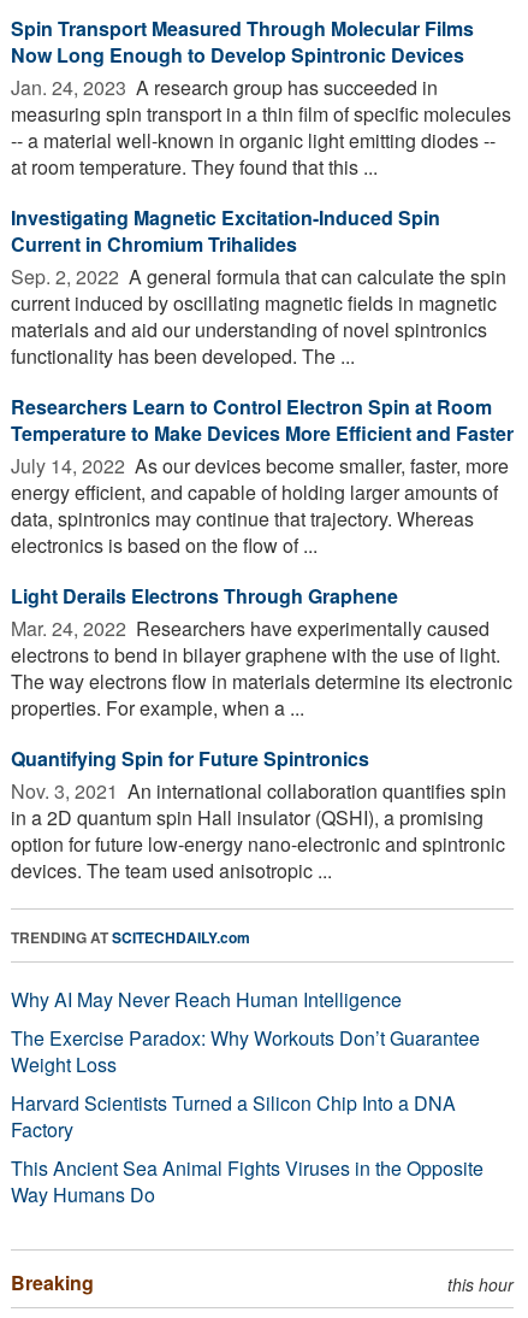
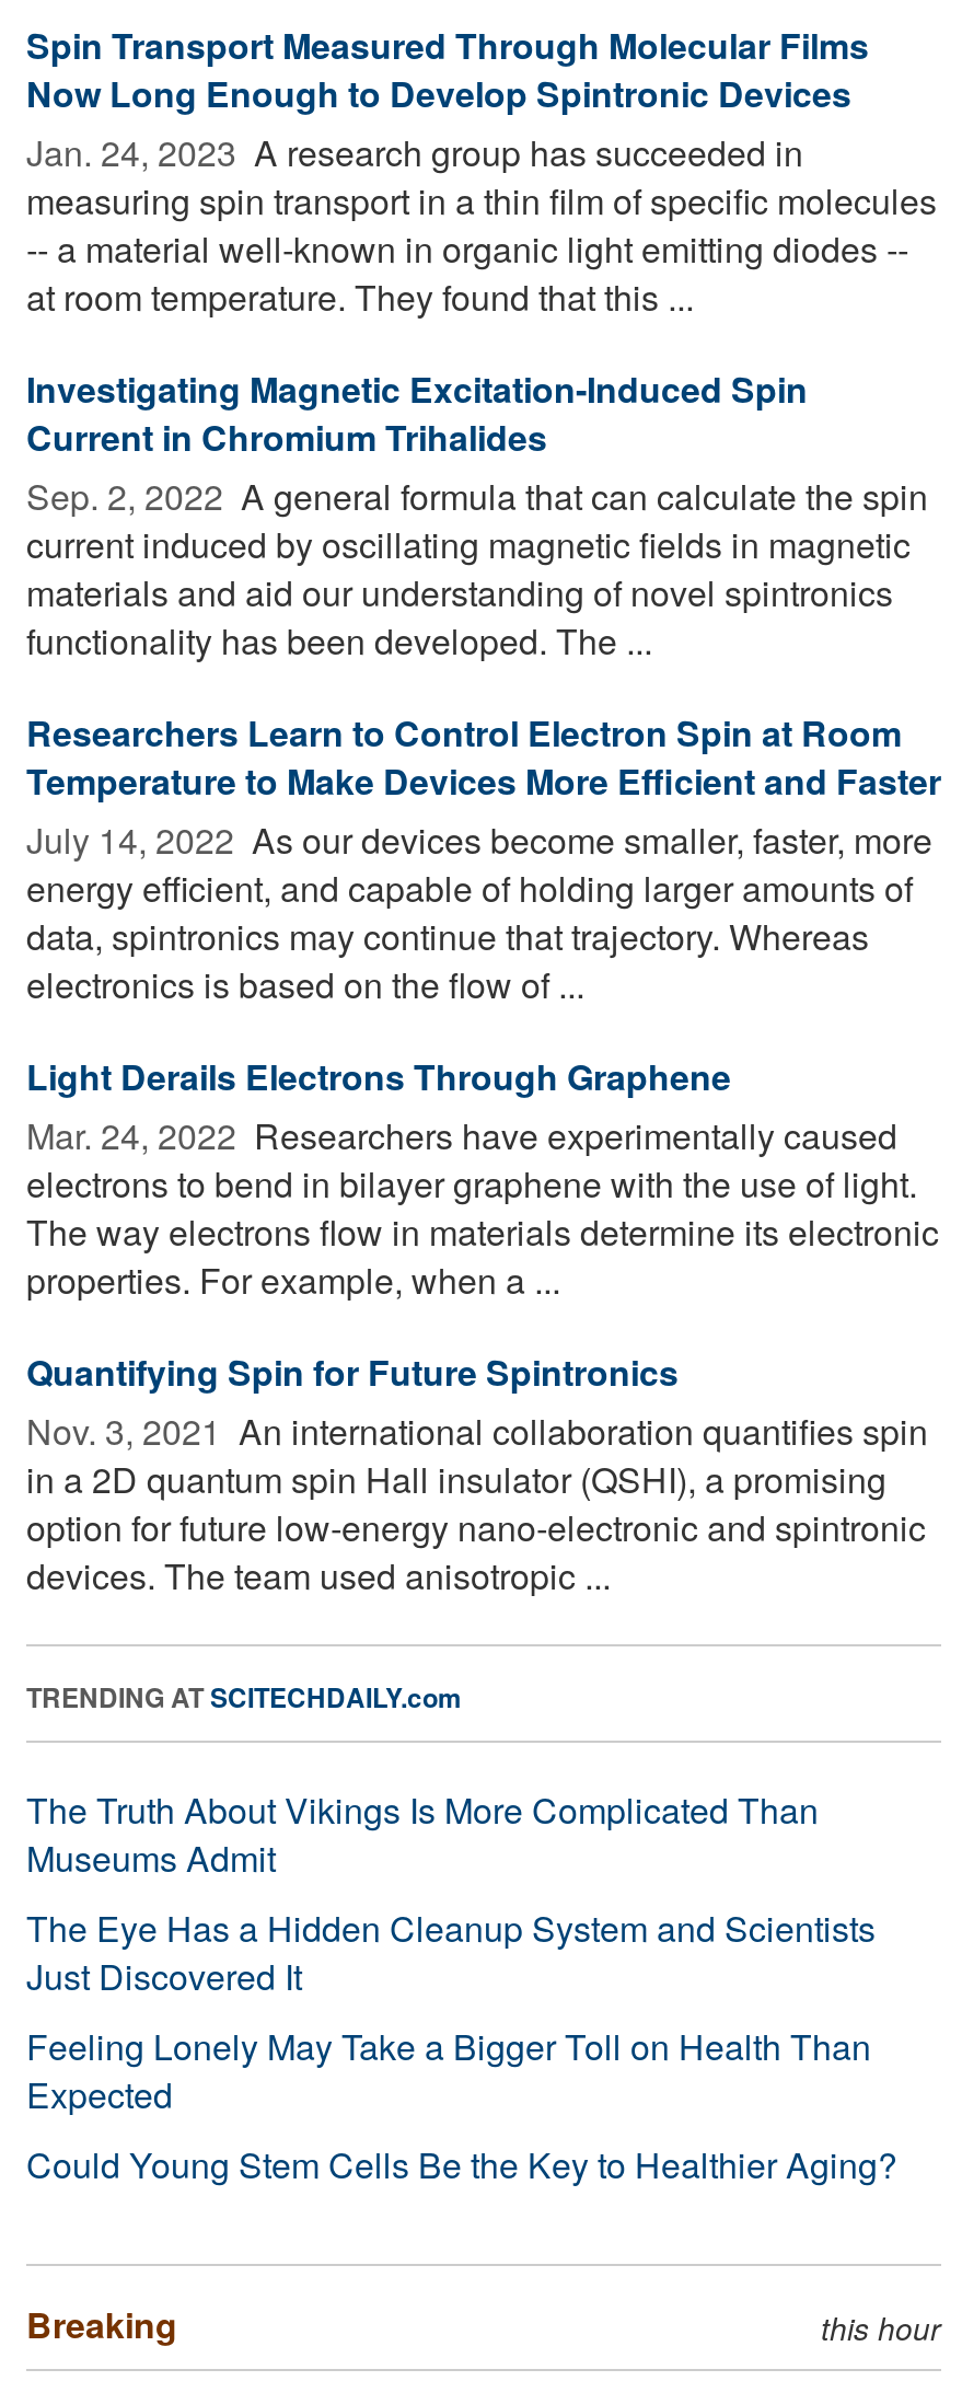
- Why AI May Never Reach Human Intelligence
- The Exercise Paradox: Why Workouts Don’t Guarantee
- Weight Loss
- Harvard Scientists Turned a Silicon Chip Into a DNA
- Factory
- This Ancient Sea Animal Fights Viruses in the Opposite
- Way Humans Do
+ The Truth About Vikings Is More Complicated Than
+ Museums Admit
+ The Eye Has a Hidden Cleanup System and Scientists
+ Just Discovered It
+ Feeling Lonely May Take a Bigger Toll on Health Than
+ Expected
+ Could Young Stem Cells Be the Key to Healthier Aging?
